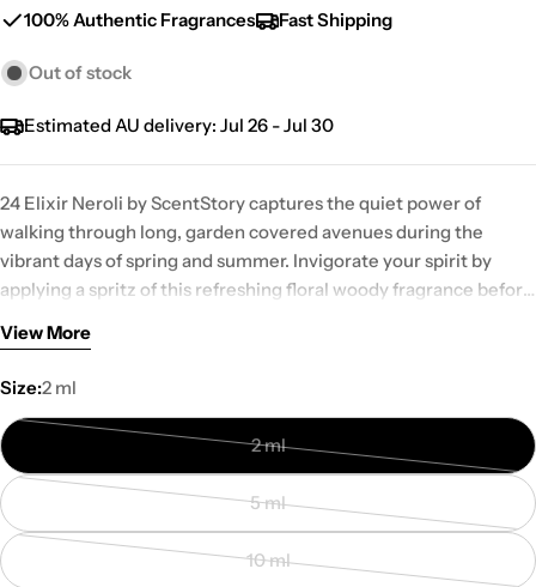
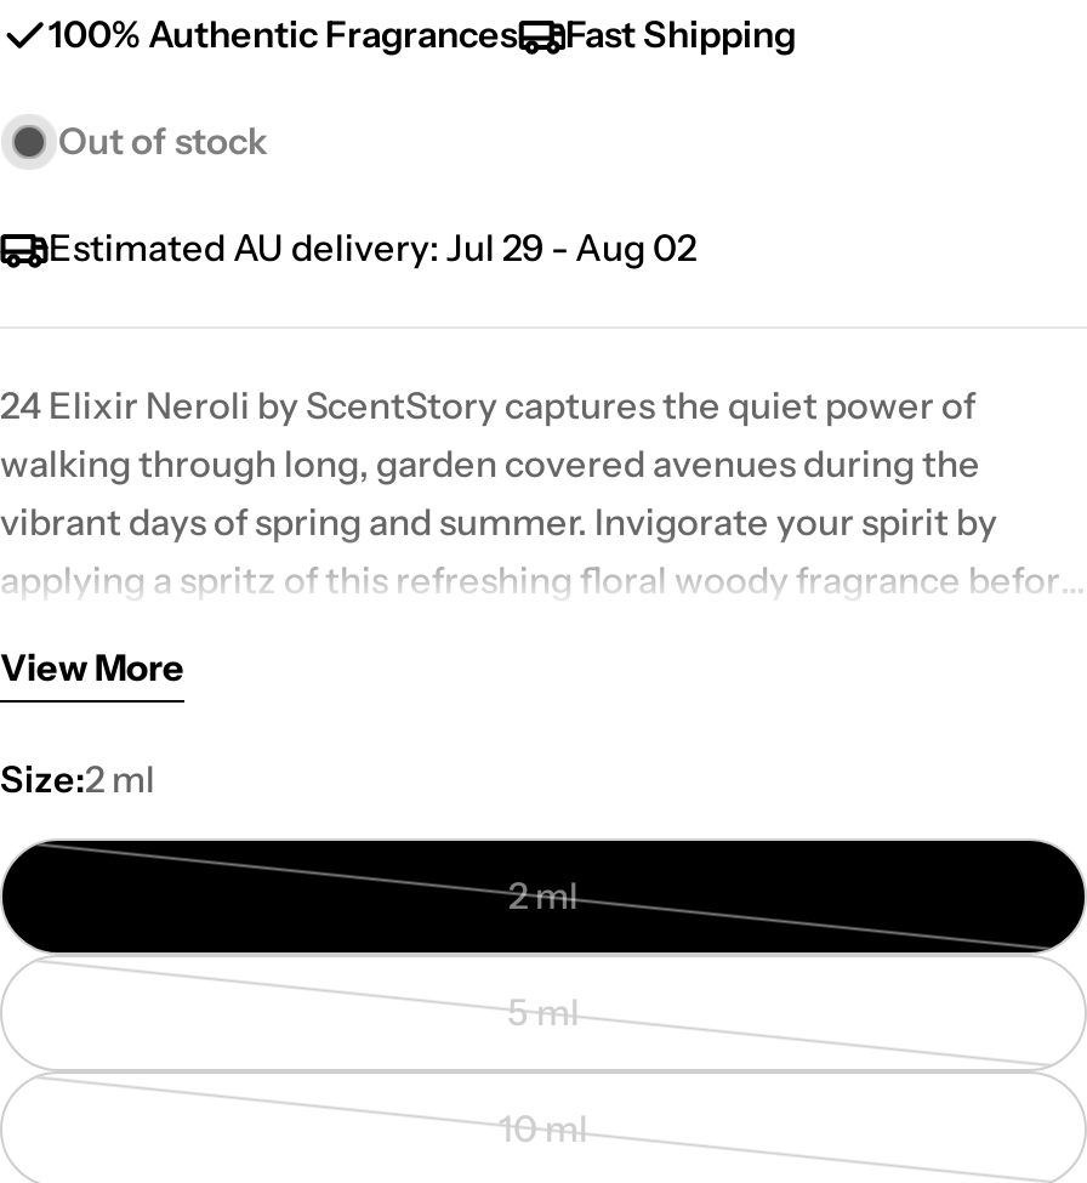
- Estimated AU delivery: Jul 26 - Jul 30
+ Estimated AU delivery: Jul 29 - Aug 02
